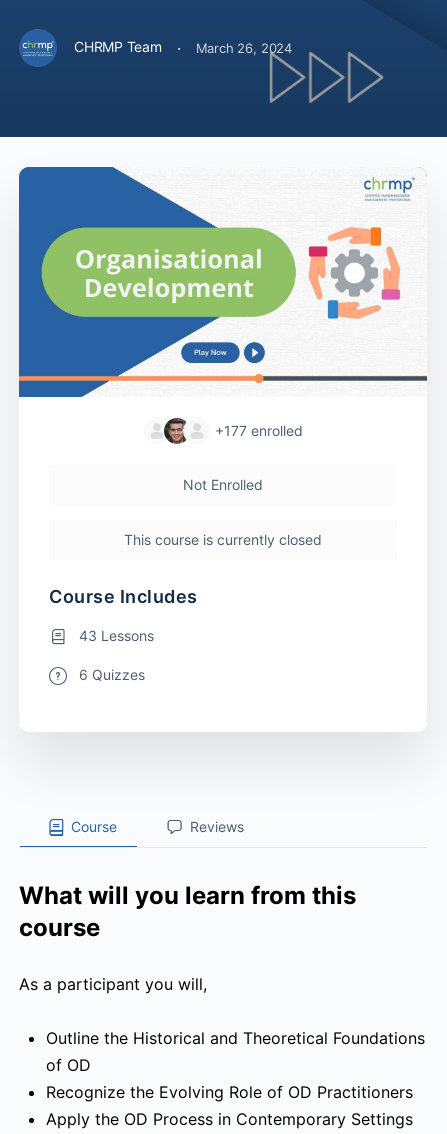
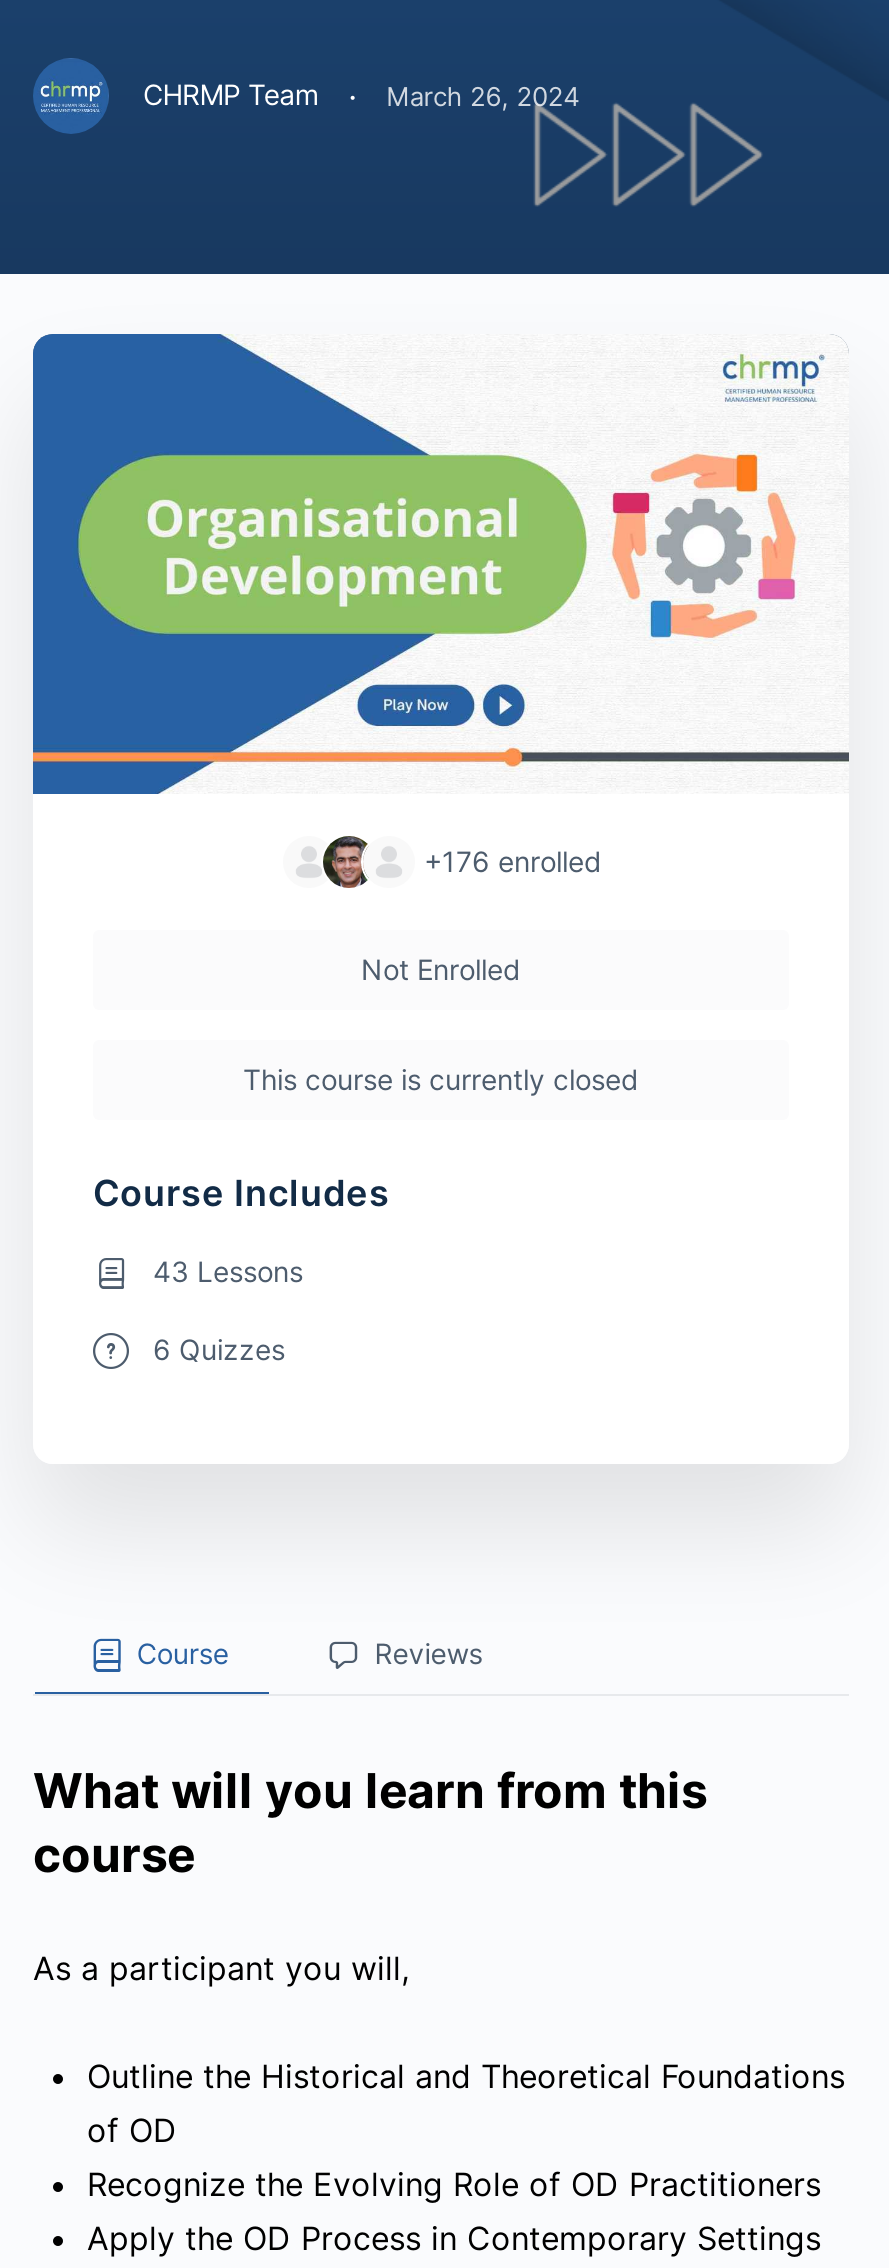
- +177 enrolled
+ +176 enrolled
